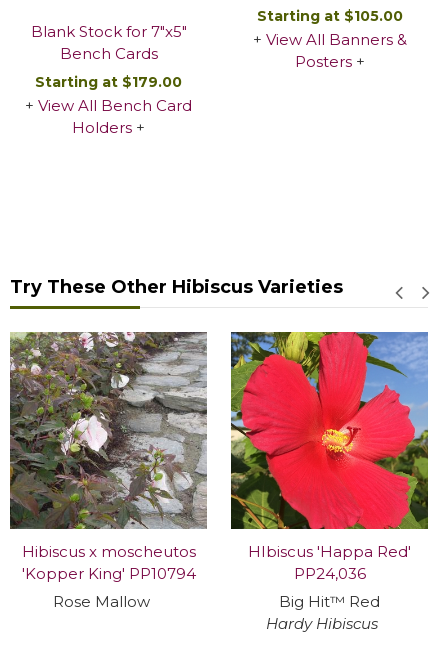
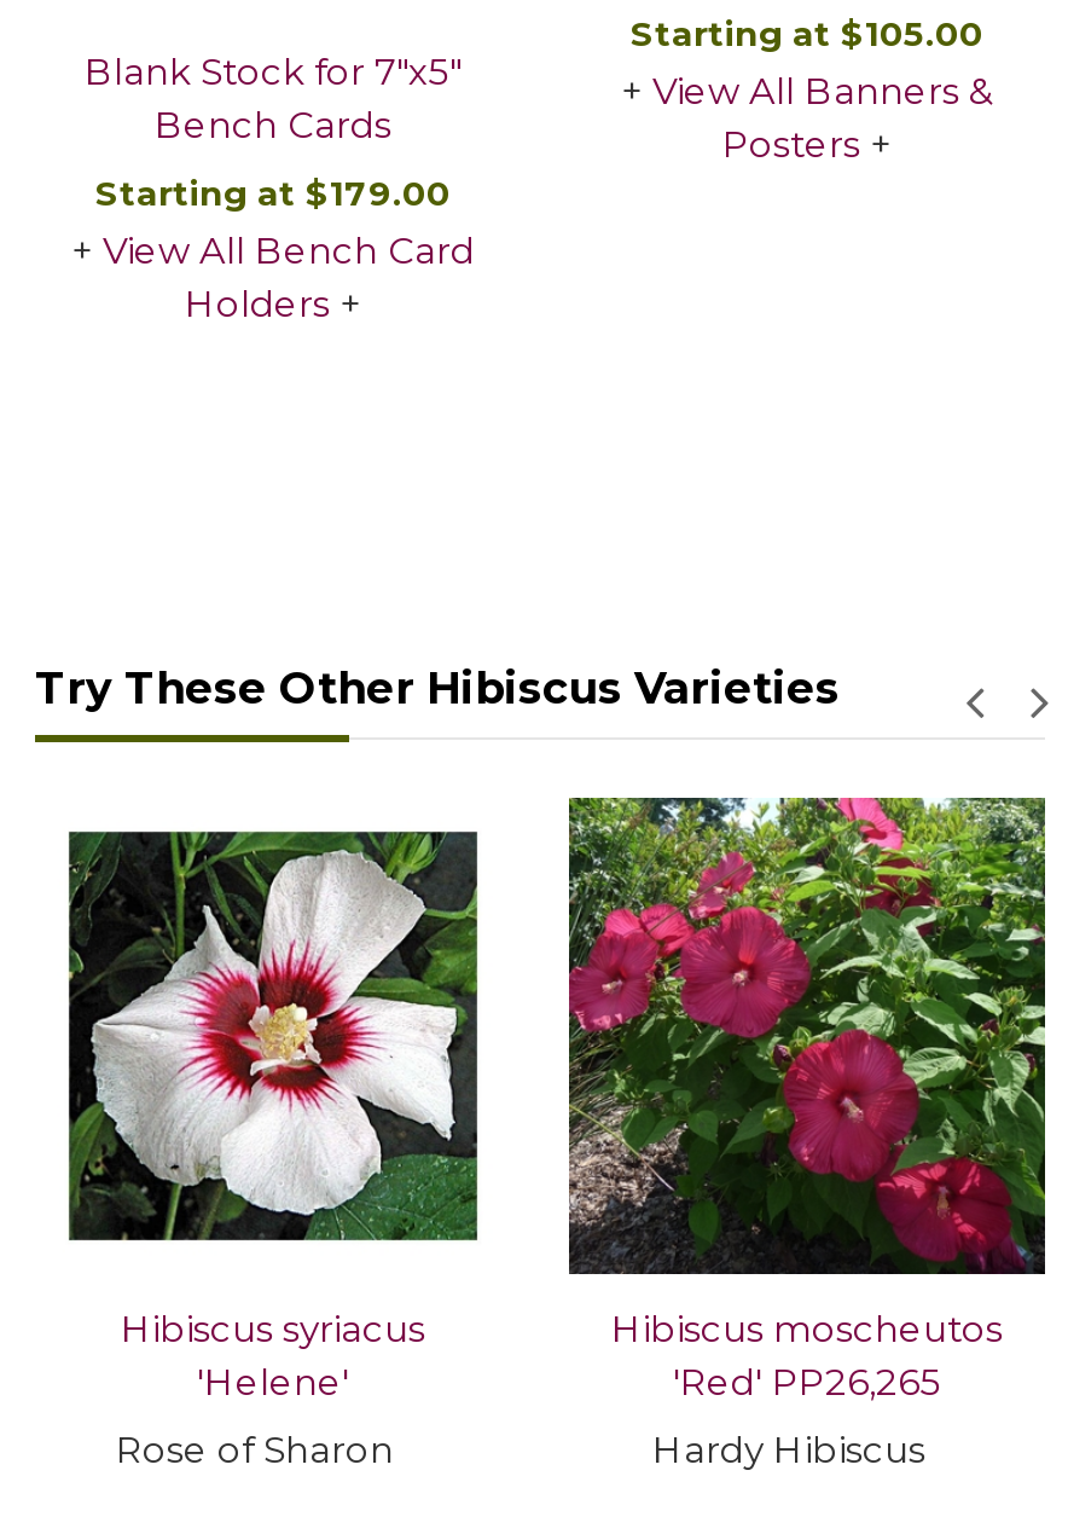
- [image]
- Hibiscus x moscheutos
- 'Kopper King' PP10794
- Rose Mallow
+ [image]
+ Hibiscus syriacus
+ 'Helene'
+ Rose of Sharon

- [image]
- HIbiscus 'Happa Red'
- PP24,036
- Big Hit™ Red
+ [image]
+ Hibiscus moscheutos
+ 'Red' PP26,265
